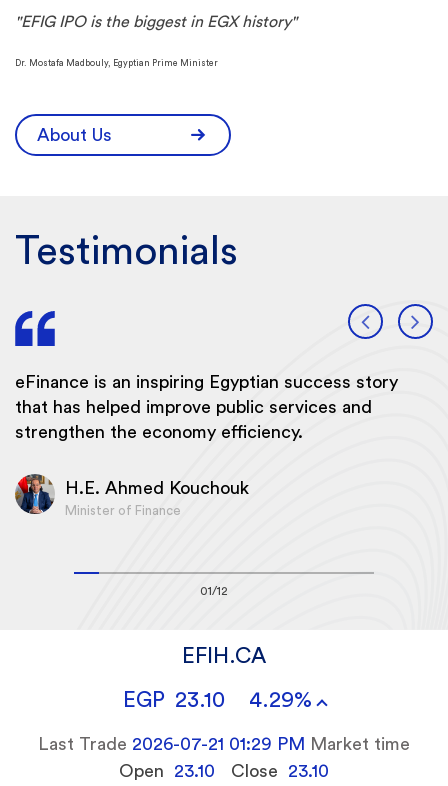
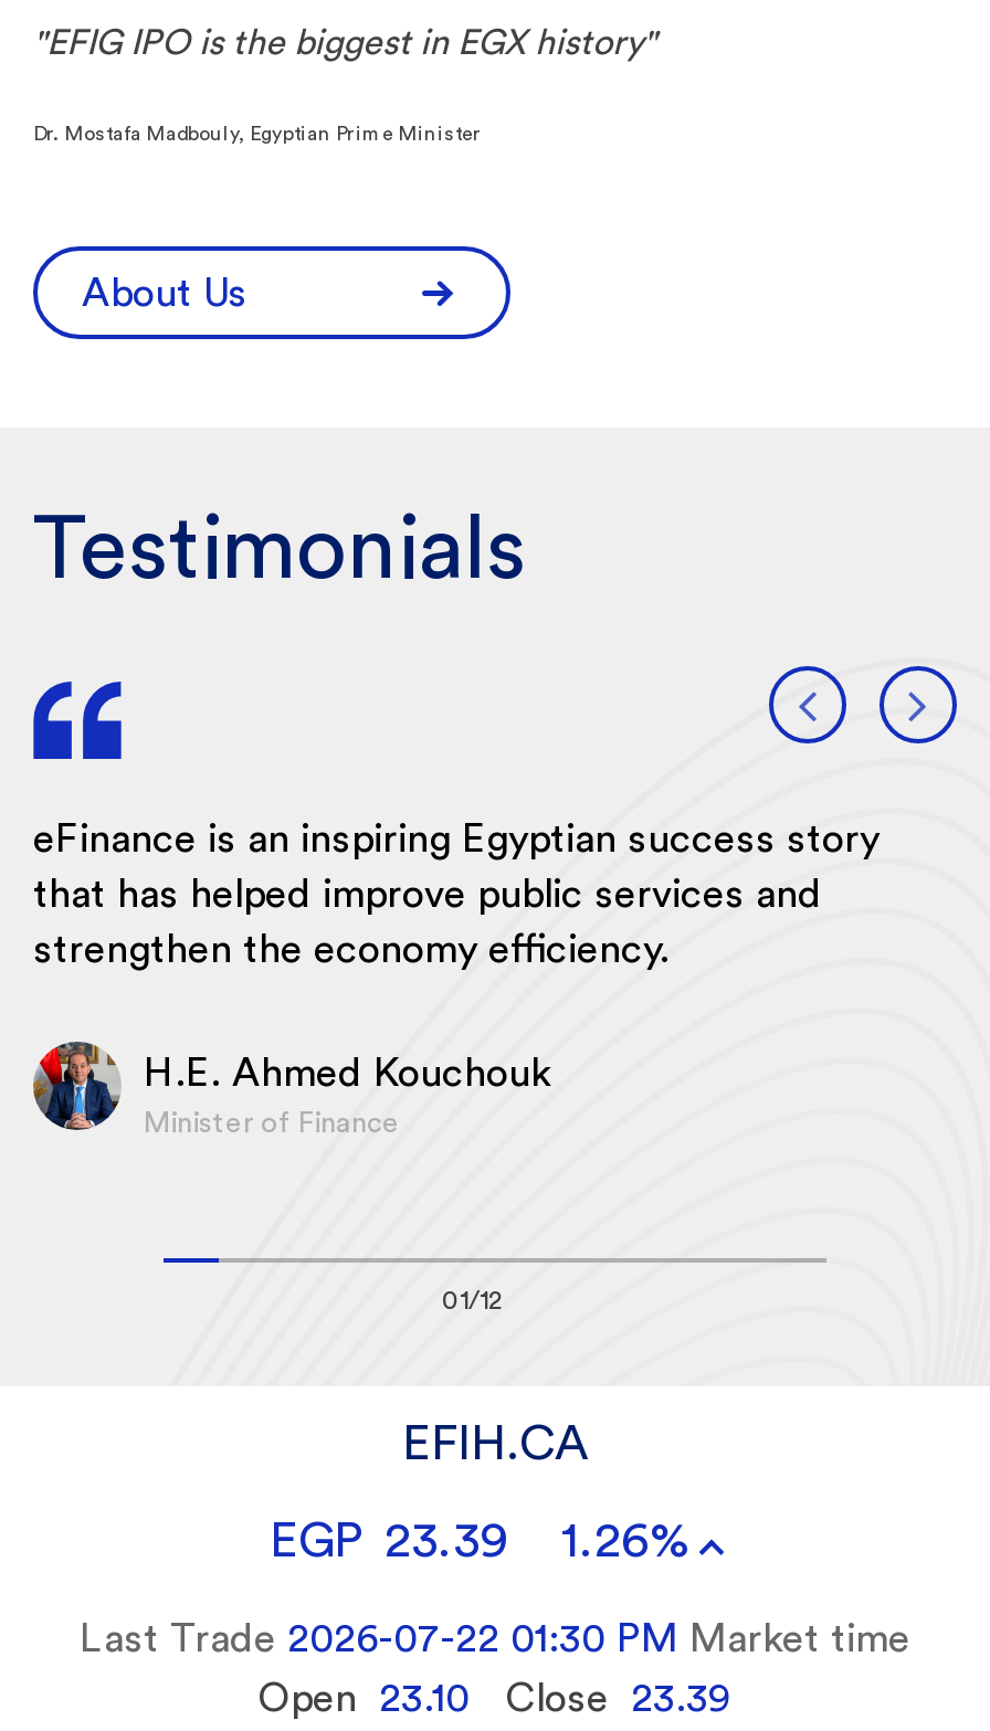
- EGP 23.10
+ EGP 23.39

- 4.29%
+ 1.26%

- Last Trade 2026-07-21 01:29 PM Market time
+ Last Trade 2026-07-22 01:30 PM Market time

- Open 23.10 Close 23.10
+ Open 23.10 Close 23.39
